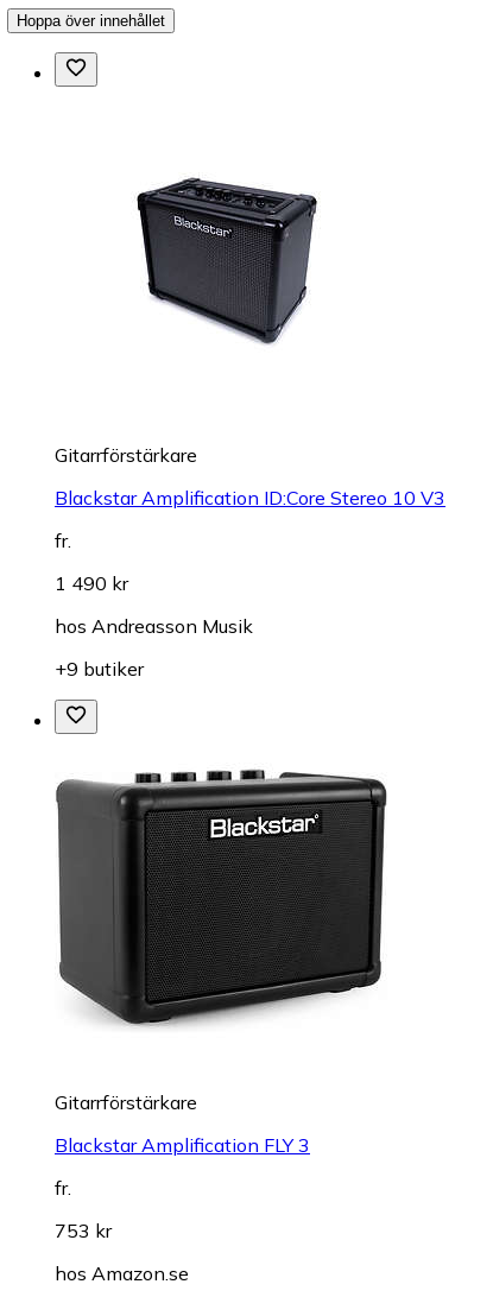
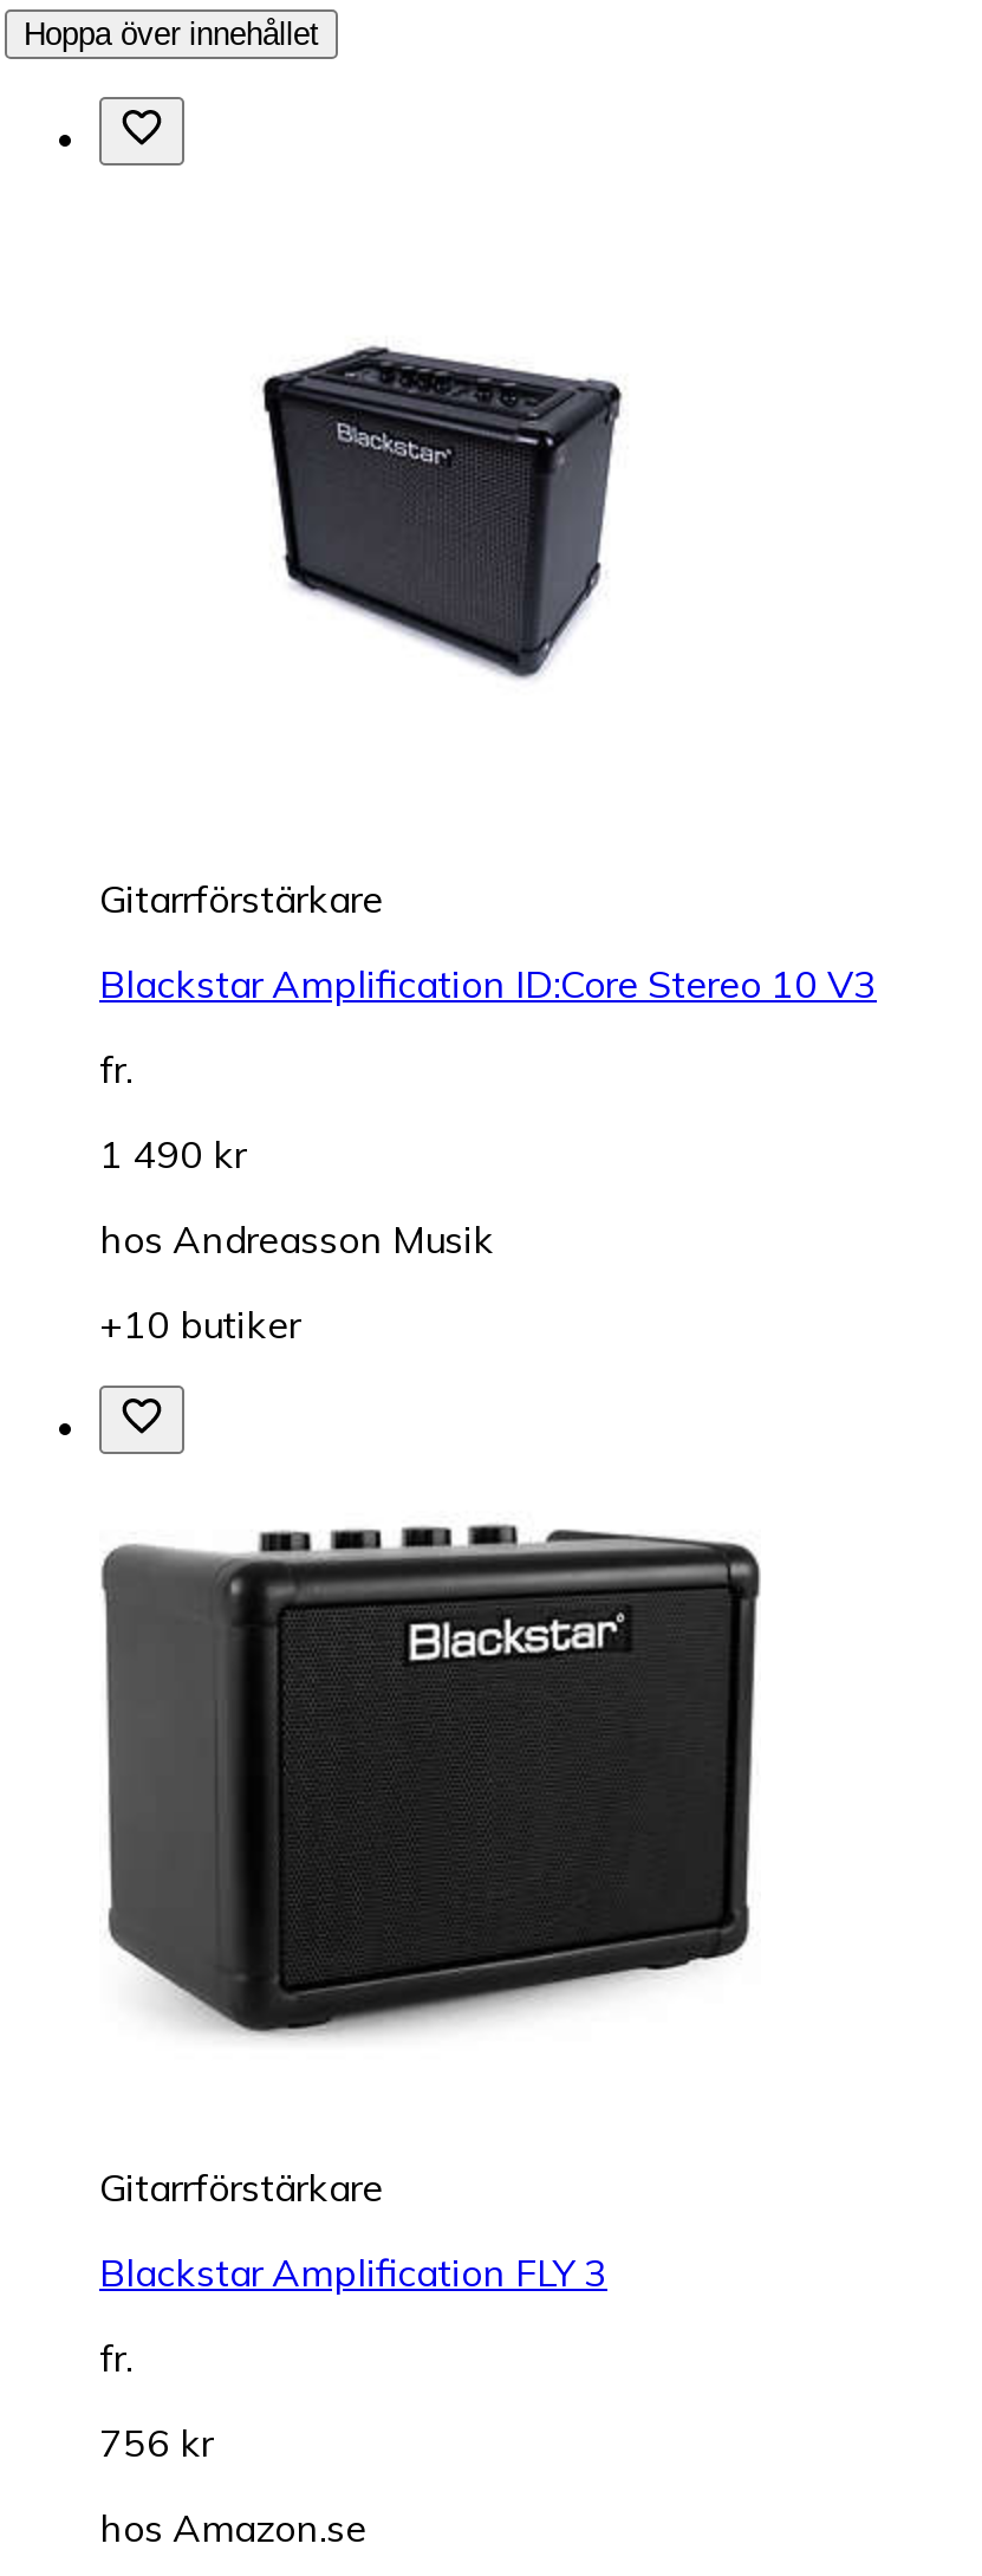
- +9 butiker
+ +10 butiker

- 753 kr
+ 756 kr
